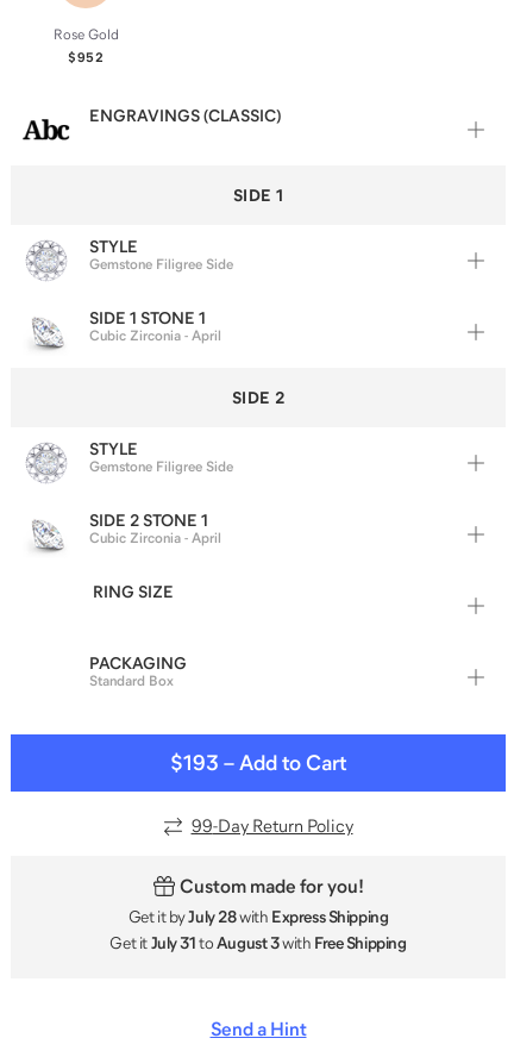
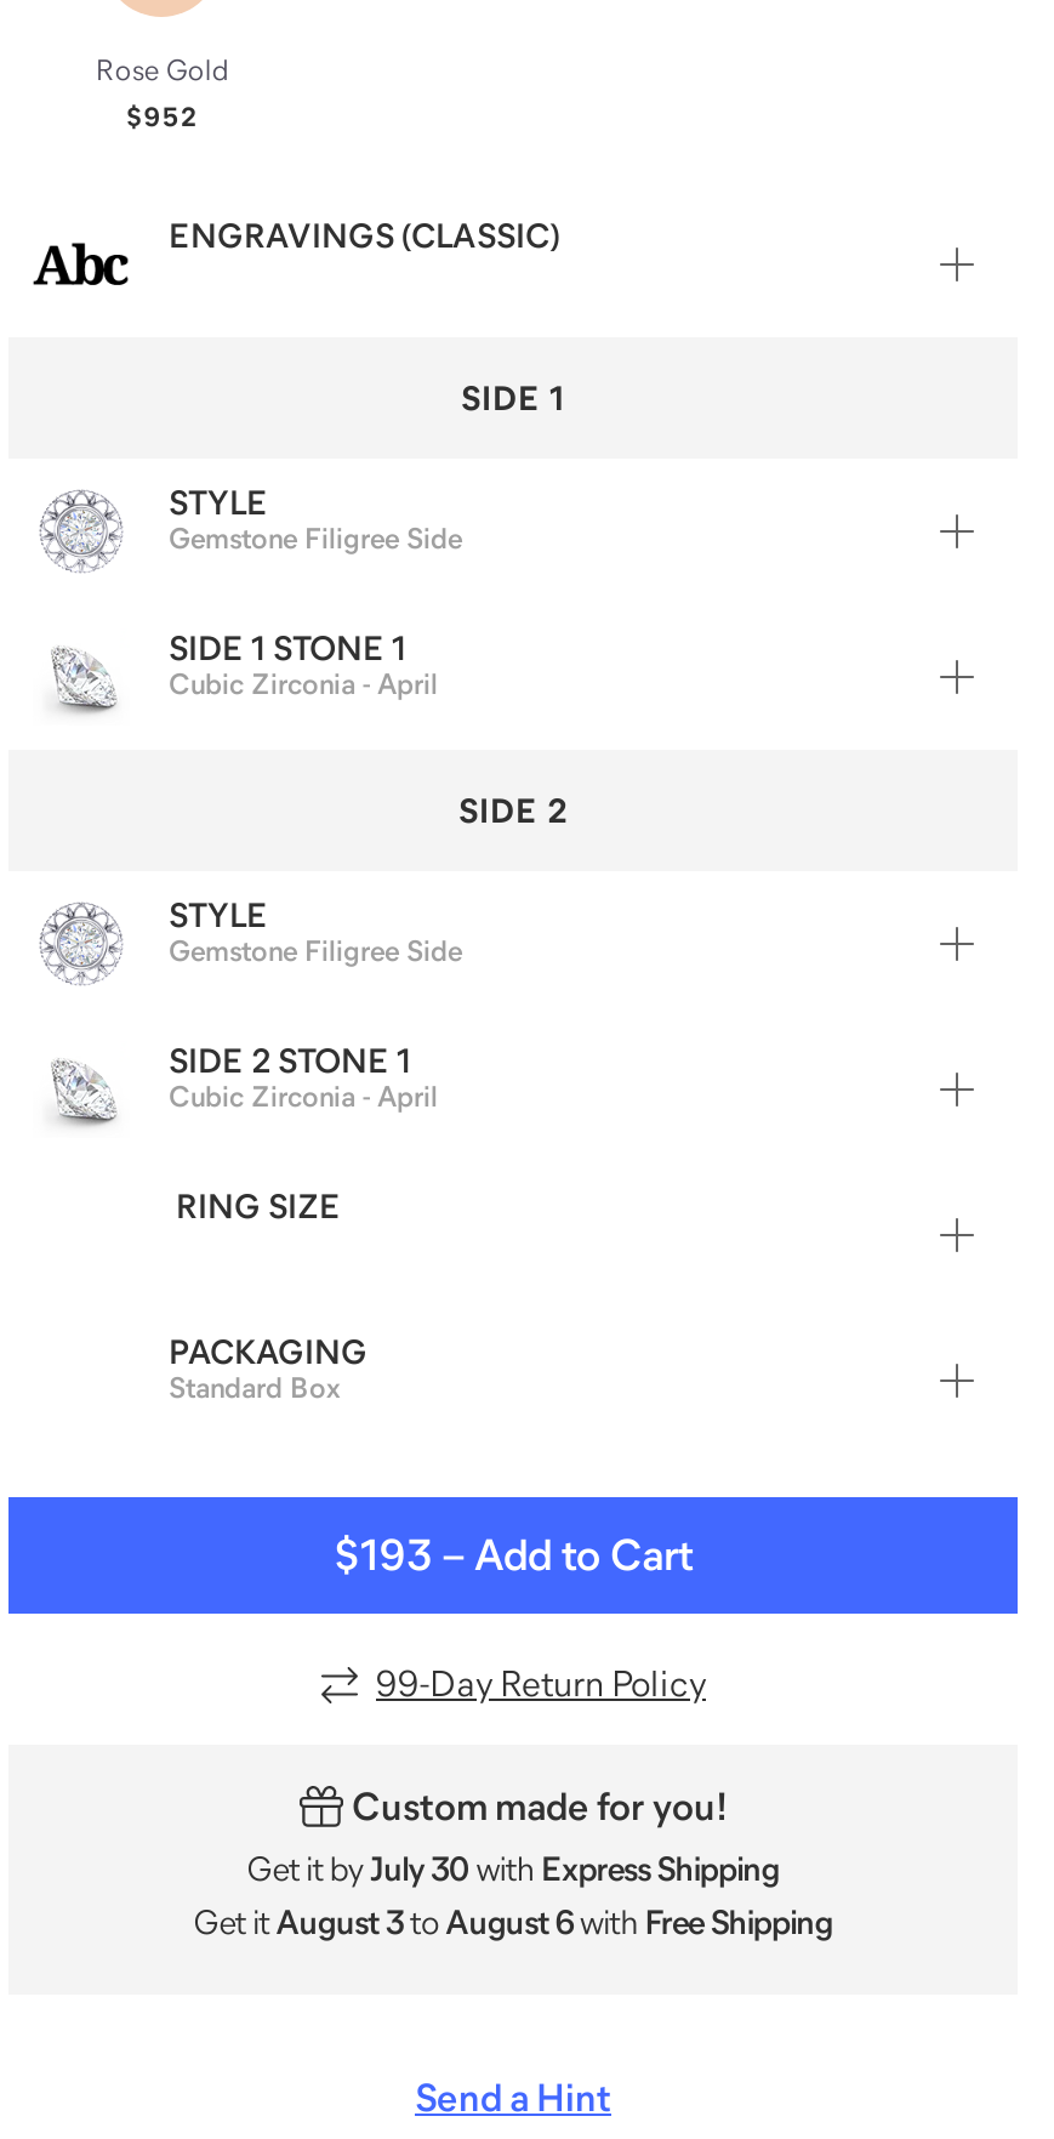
- Get it by July 28 with Express Shipping
+ Get it by July 30 with Express Shipping

- Get it July 31 to August 3 with Free Shipping
+ Get it August 3 to August 6 with Free Shipping
